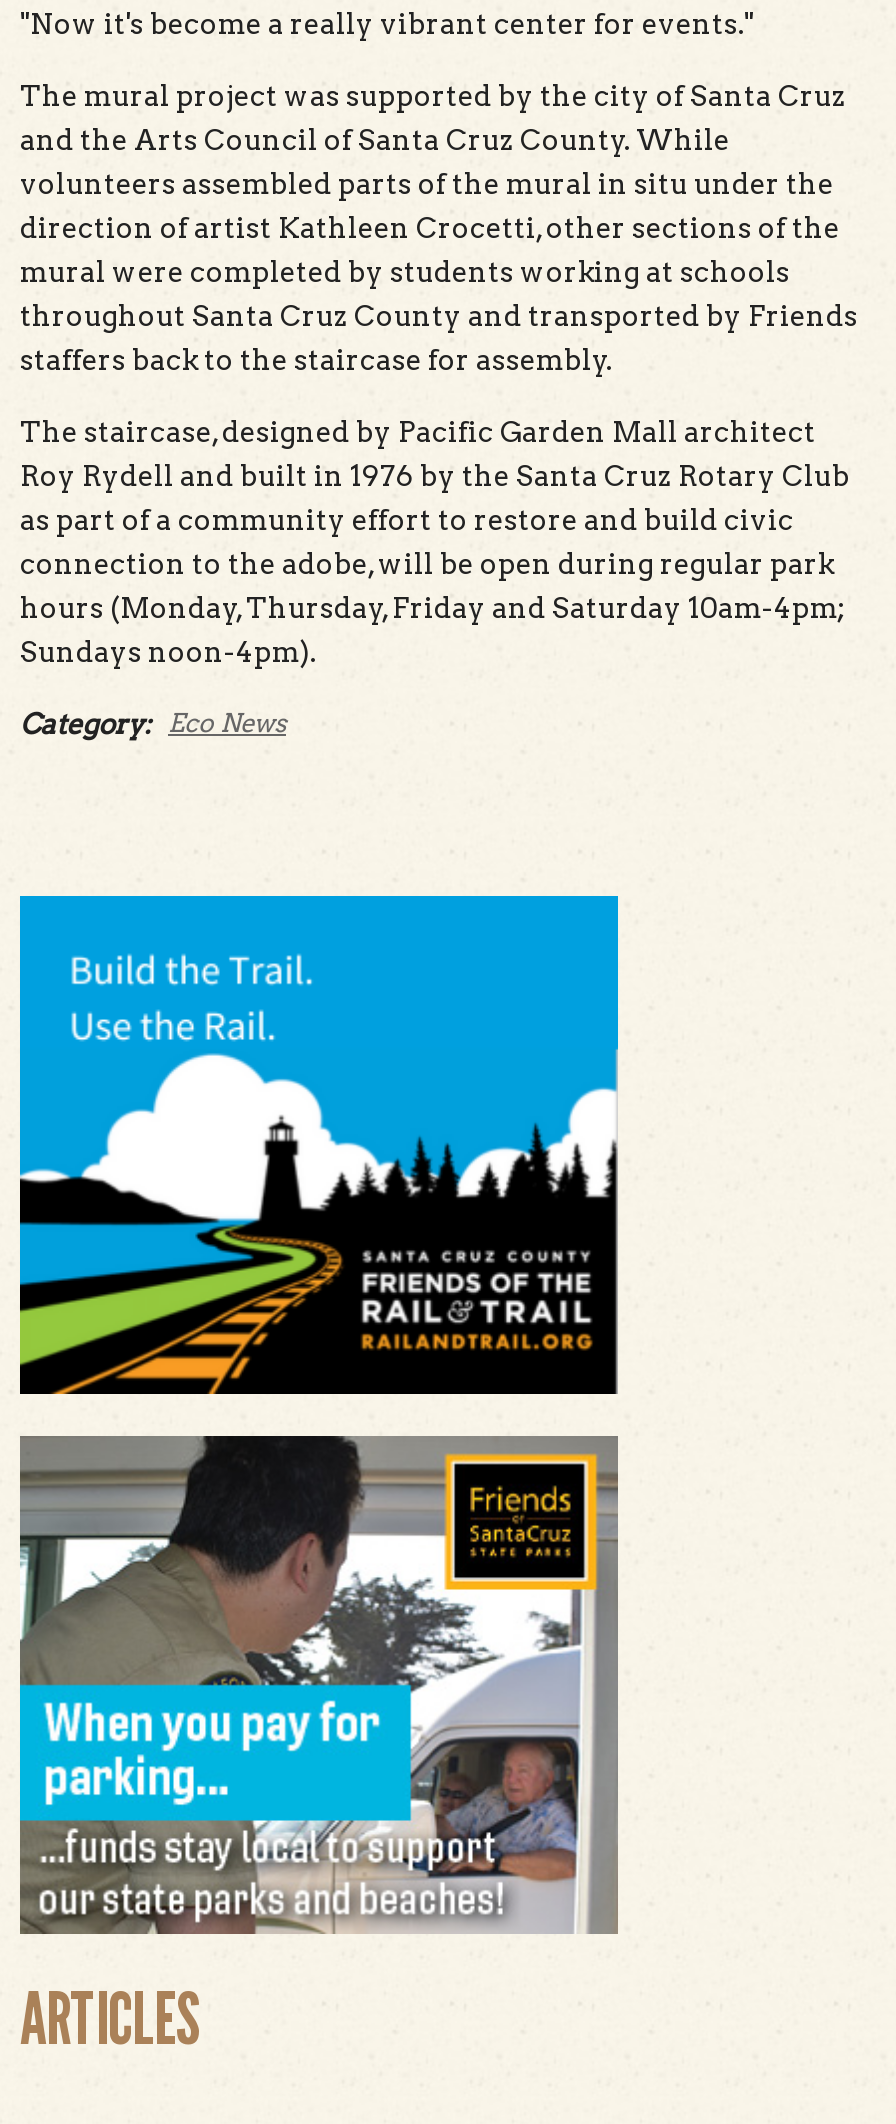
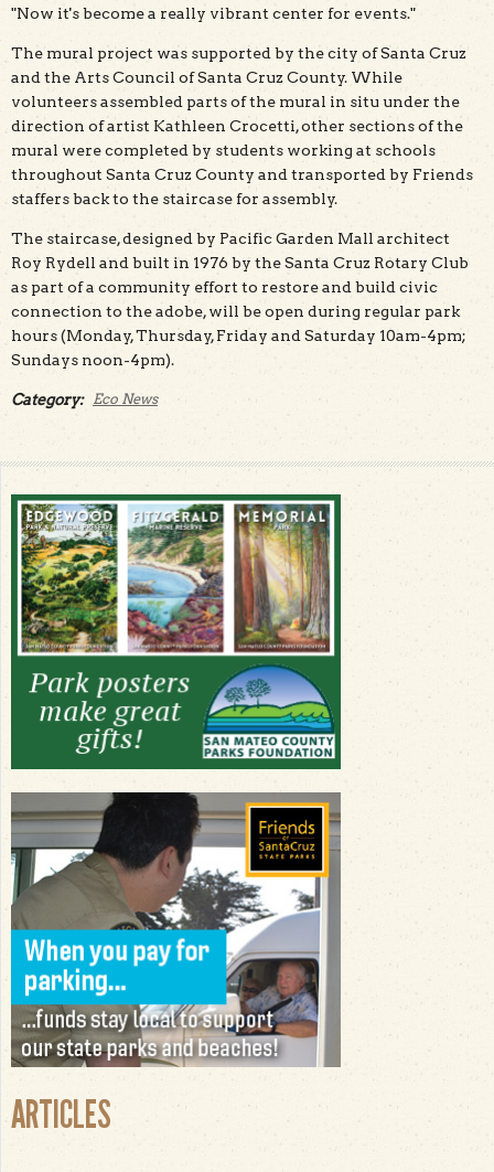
- [image]
+ [image]
